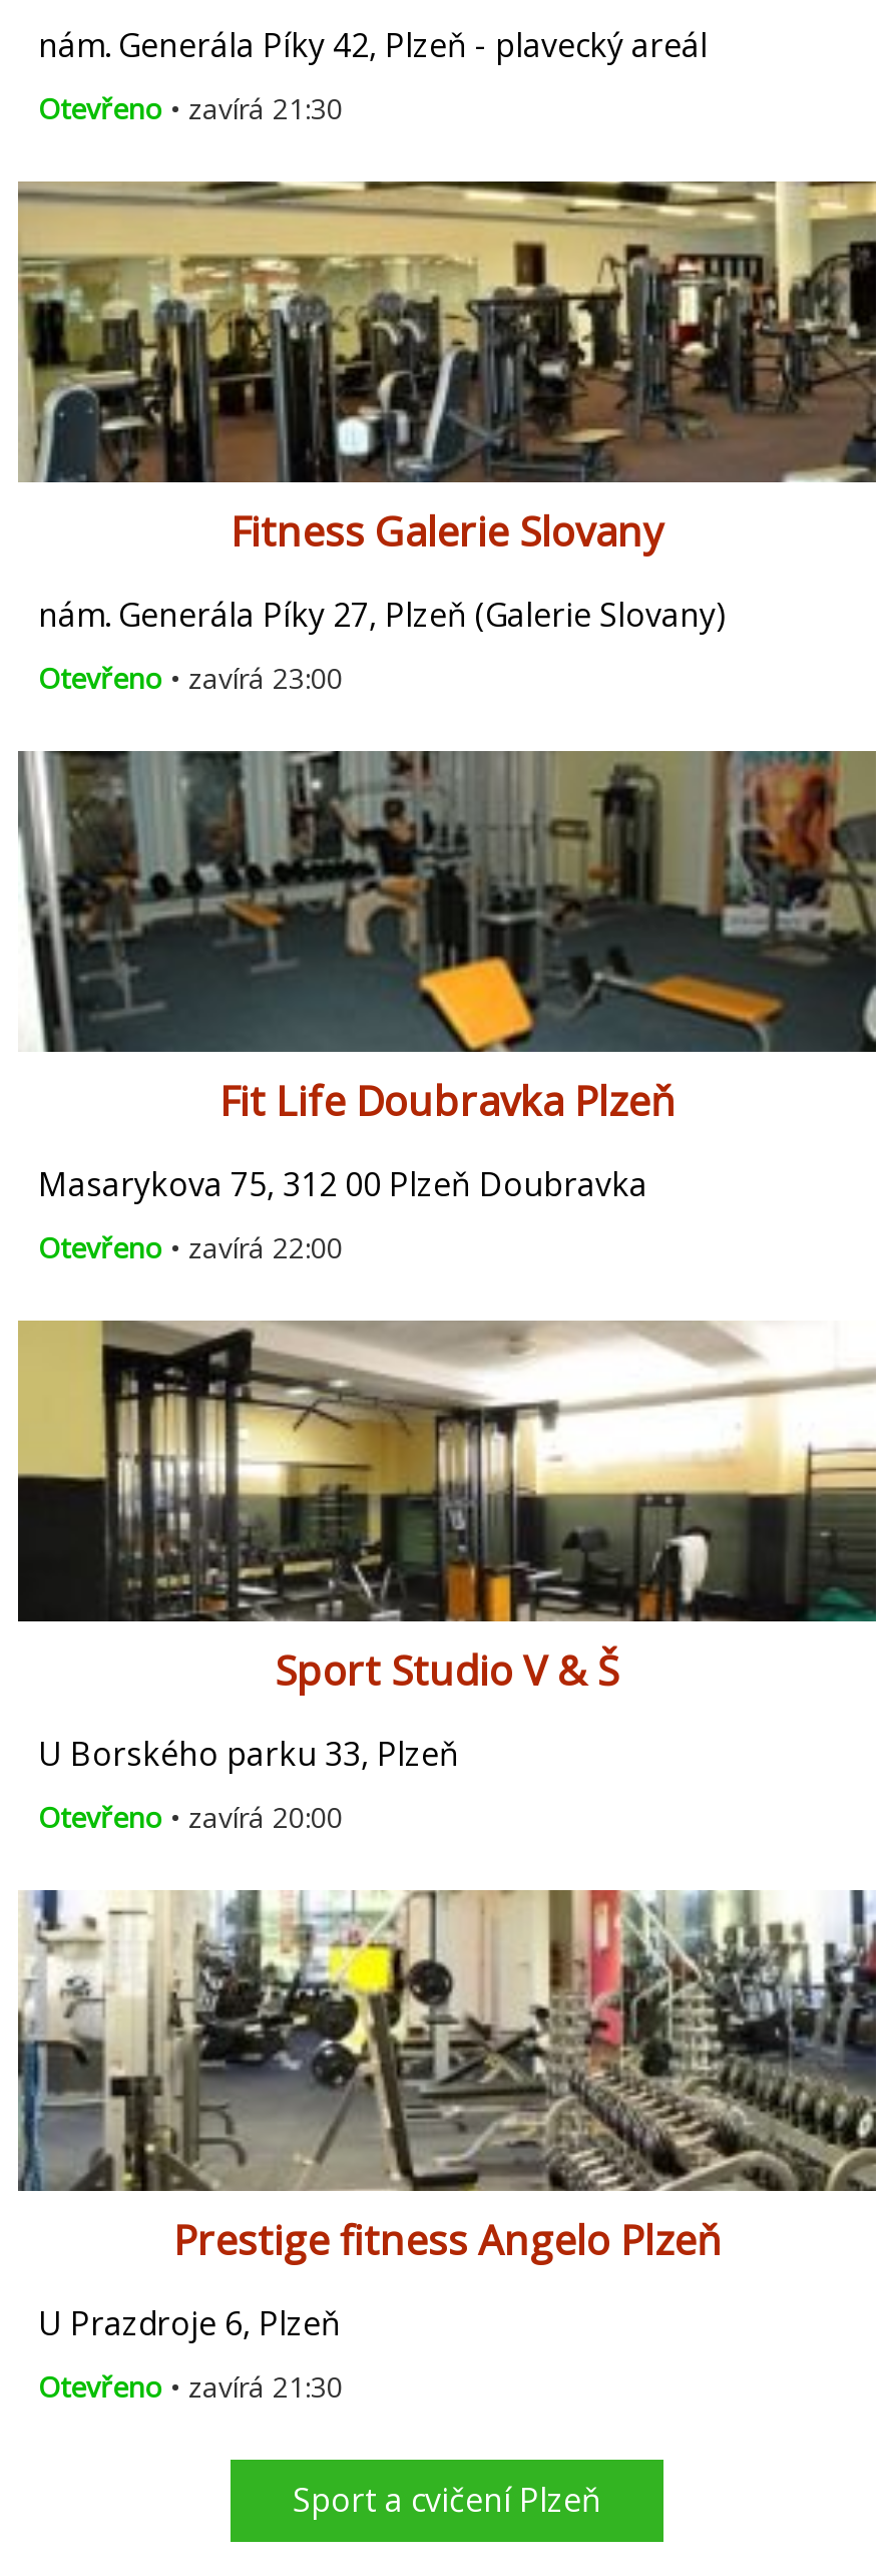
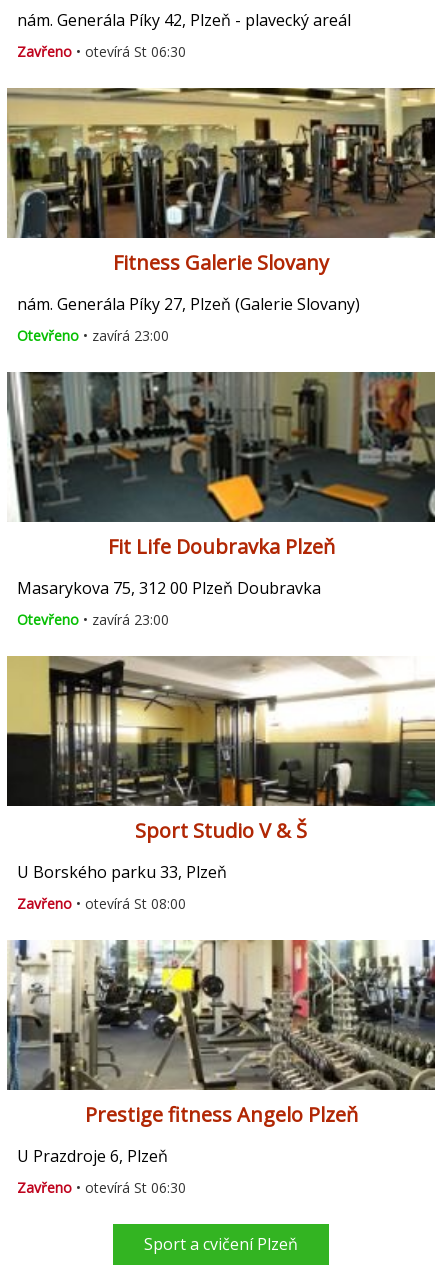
- Otevřeno • zavírá 21:30
+ Zavřeno • otevírá St 06:30

- Otevřeno • zavírá 22:00
+ Otevřeno • zavírá 23:00

- Otevřeno • zavírá 20:00
+ Zavřeno • otevírá St 08:00

- Otevřeno • zavírá 21:30
+ Zavřeno • otevírá St 06:30
